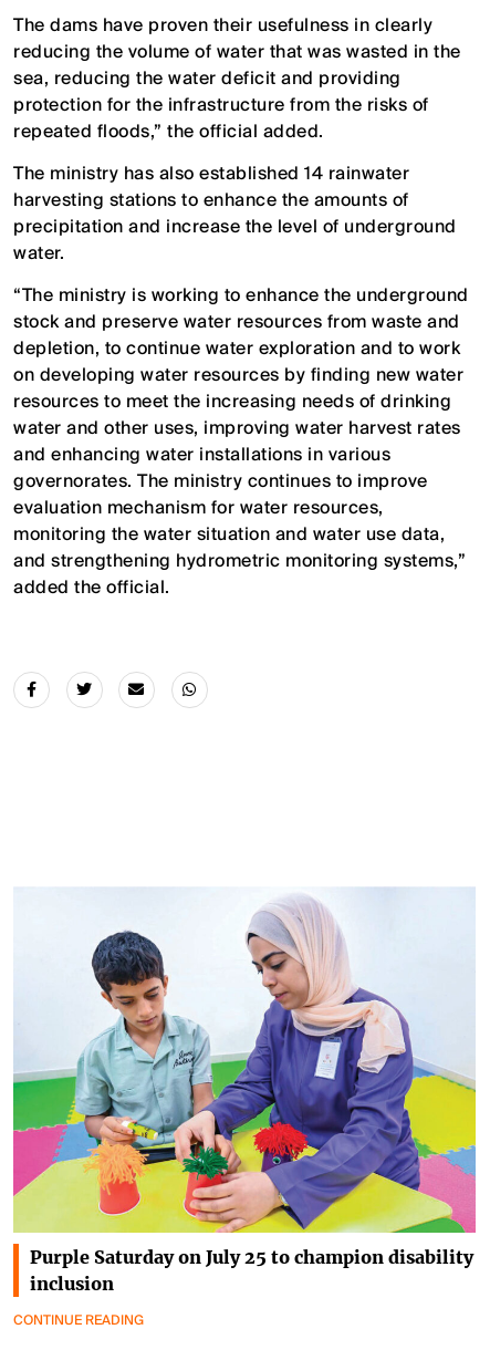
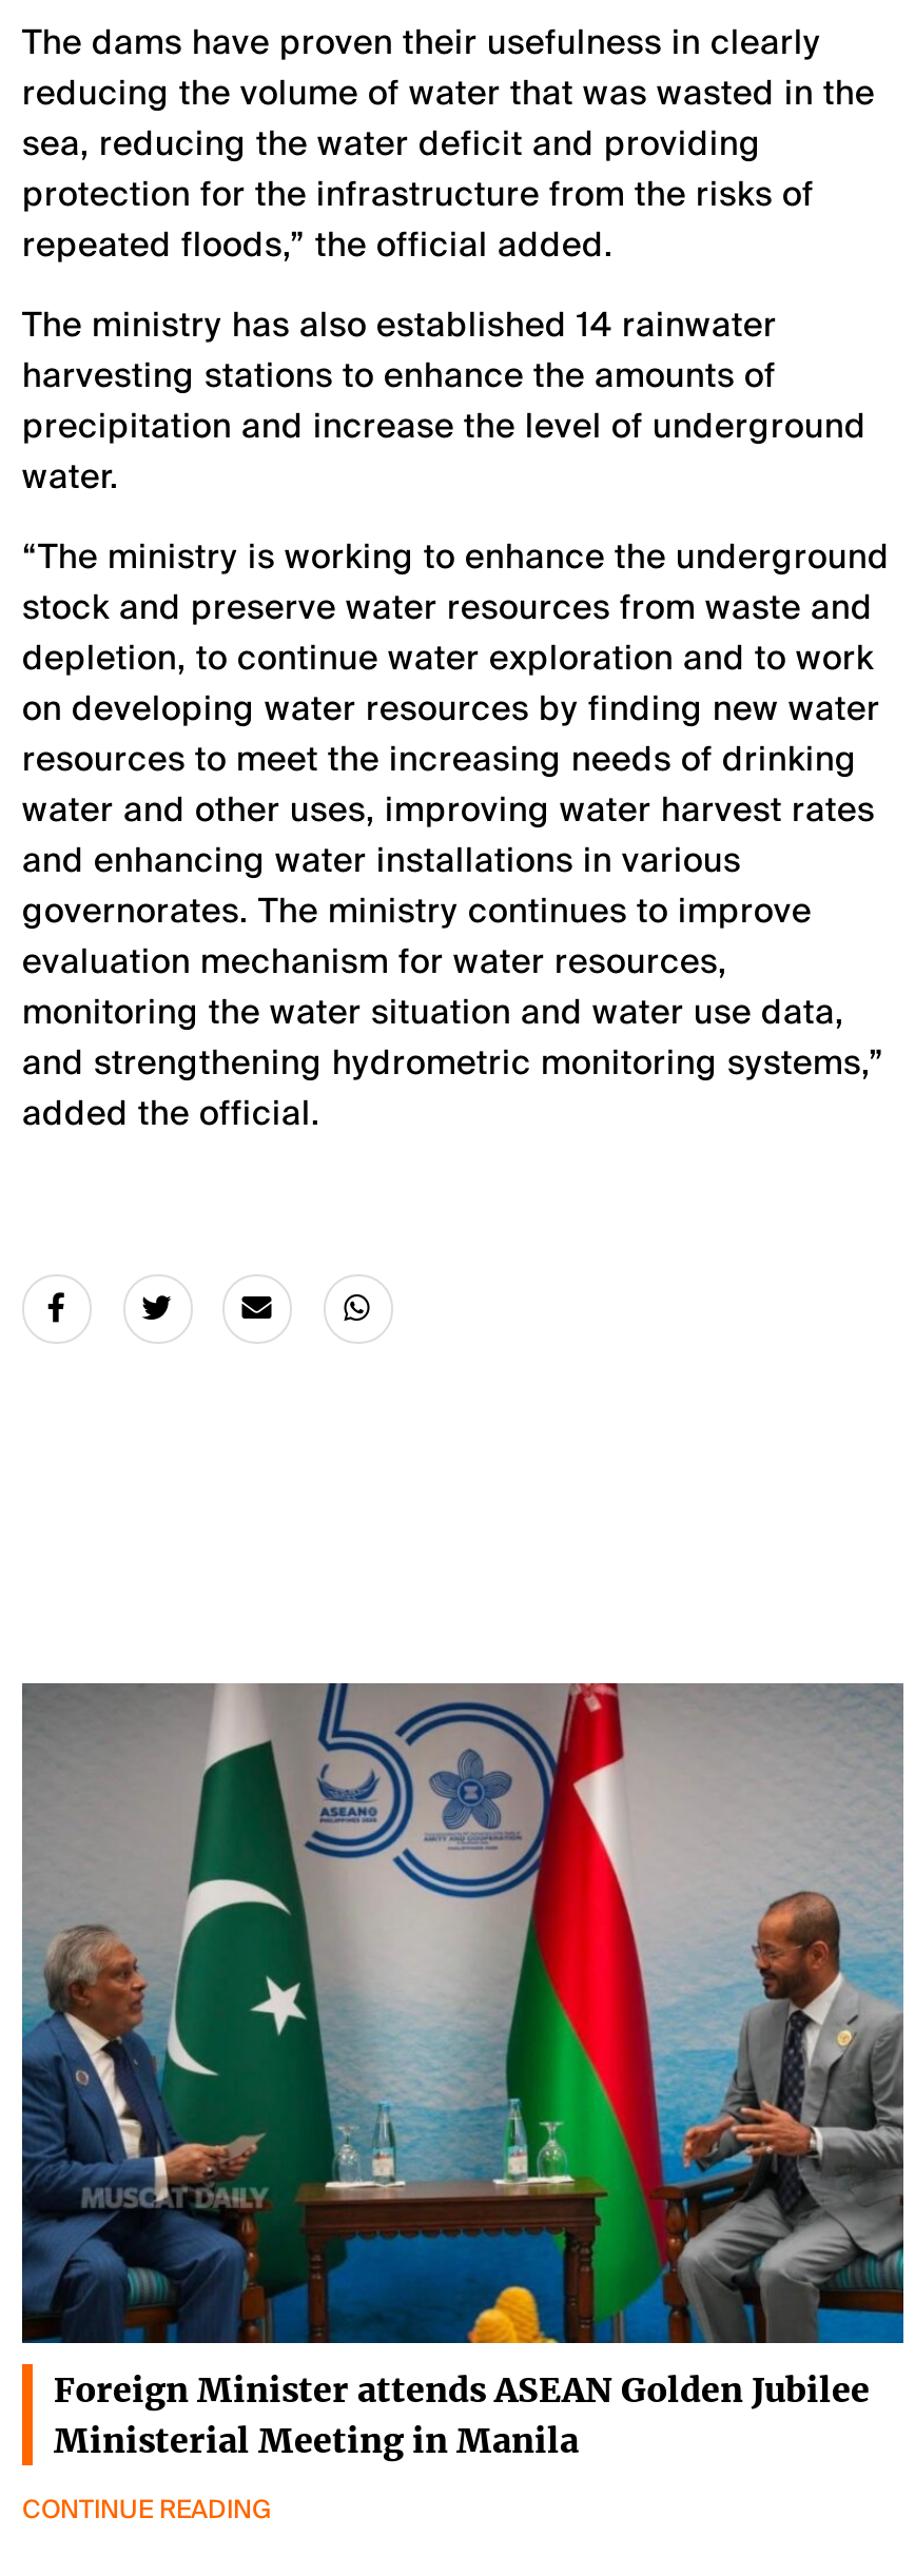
- [image]
- Purple Saturday on July 25 to champion disability
- inclusion
+ [image]
+ Foreign Minister attends ASEAN Golden Jubilee
+ Ministerial Meeting in Manila
